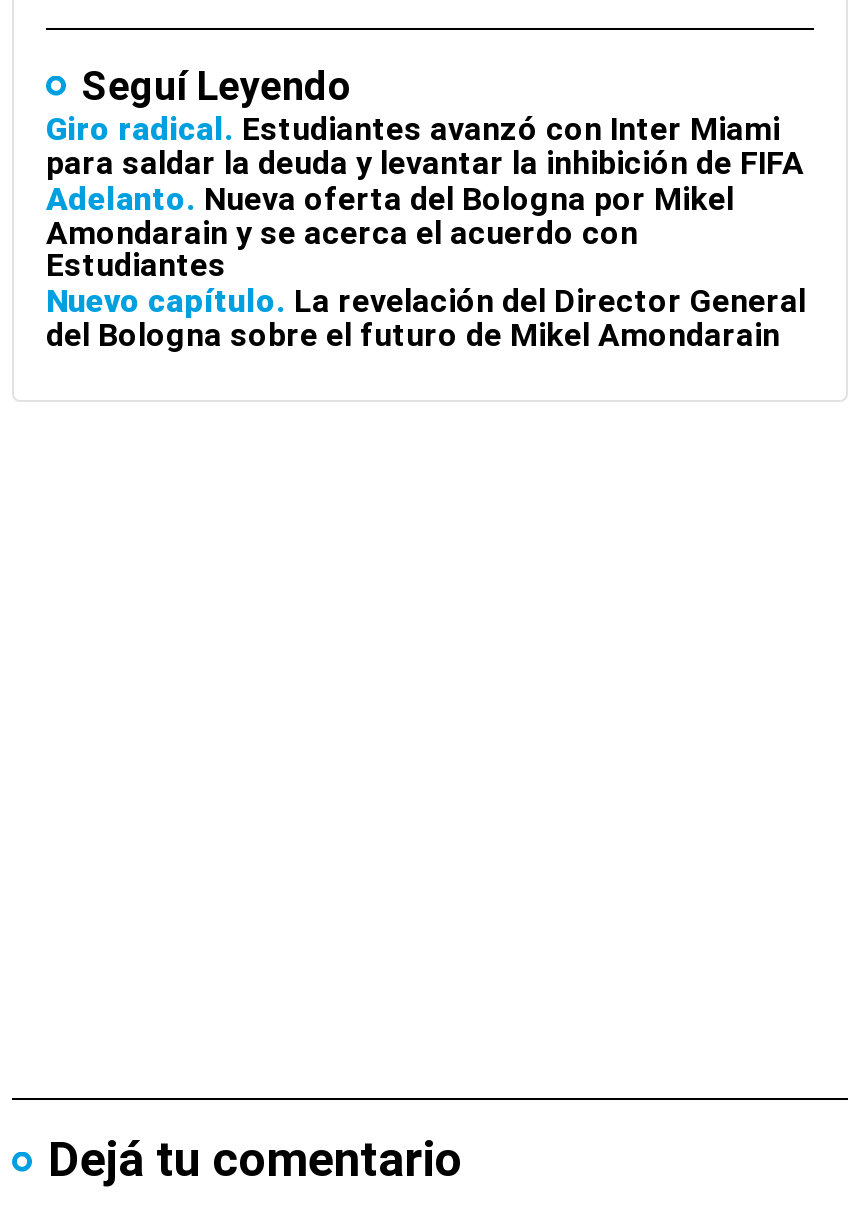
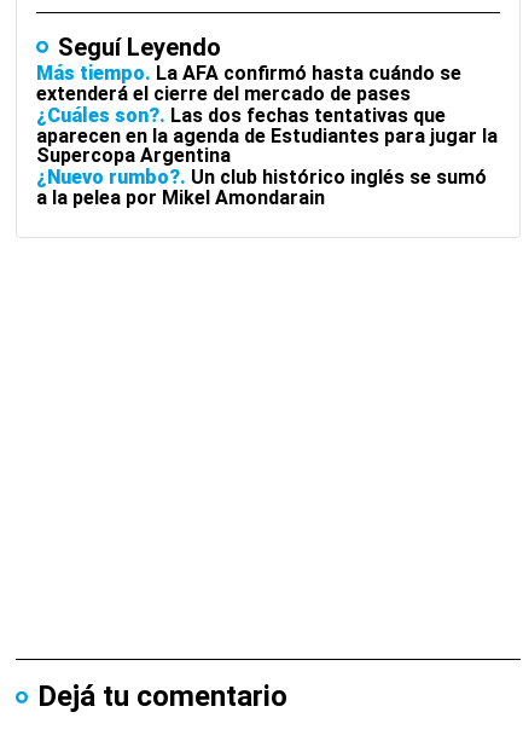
- Giro radical Estudiantes avanzó con Inter Miami
- para saldar la deuda y levantar la inhibición de FIFA
- Adelanto Nueva oferta del Bologna por Mikel
- Amondarain y se acerca el acuerdo con
- Estudiantes
- Nuevo capítulo La revelación del Director General
- del Bologna sobre el futuro de Mikel Amondarain
+ Más tiempo La AFA confirmó hasta cuándo se
+ extenderá el cierre del mercado de pases
+ ¿Cuáles son? Las dos fechas tentativas que
+ aparecen en la agenda de Estudiantes para jugar la
+ Supercopa Argentina
+ ¿Nuevo rumbo? Un club histórico inglés se sumó
+ a la pelea por Mikel Amondarain
